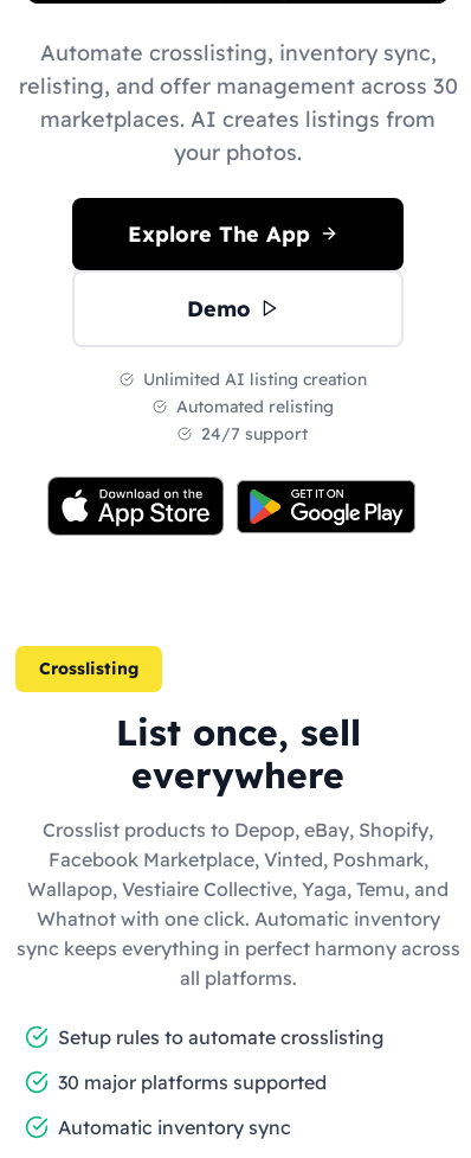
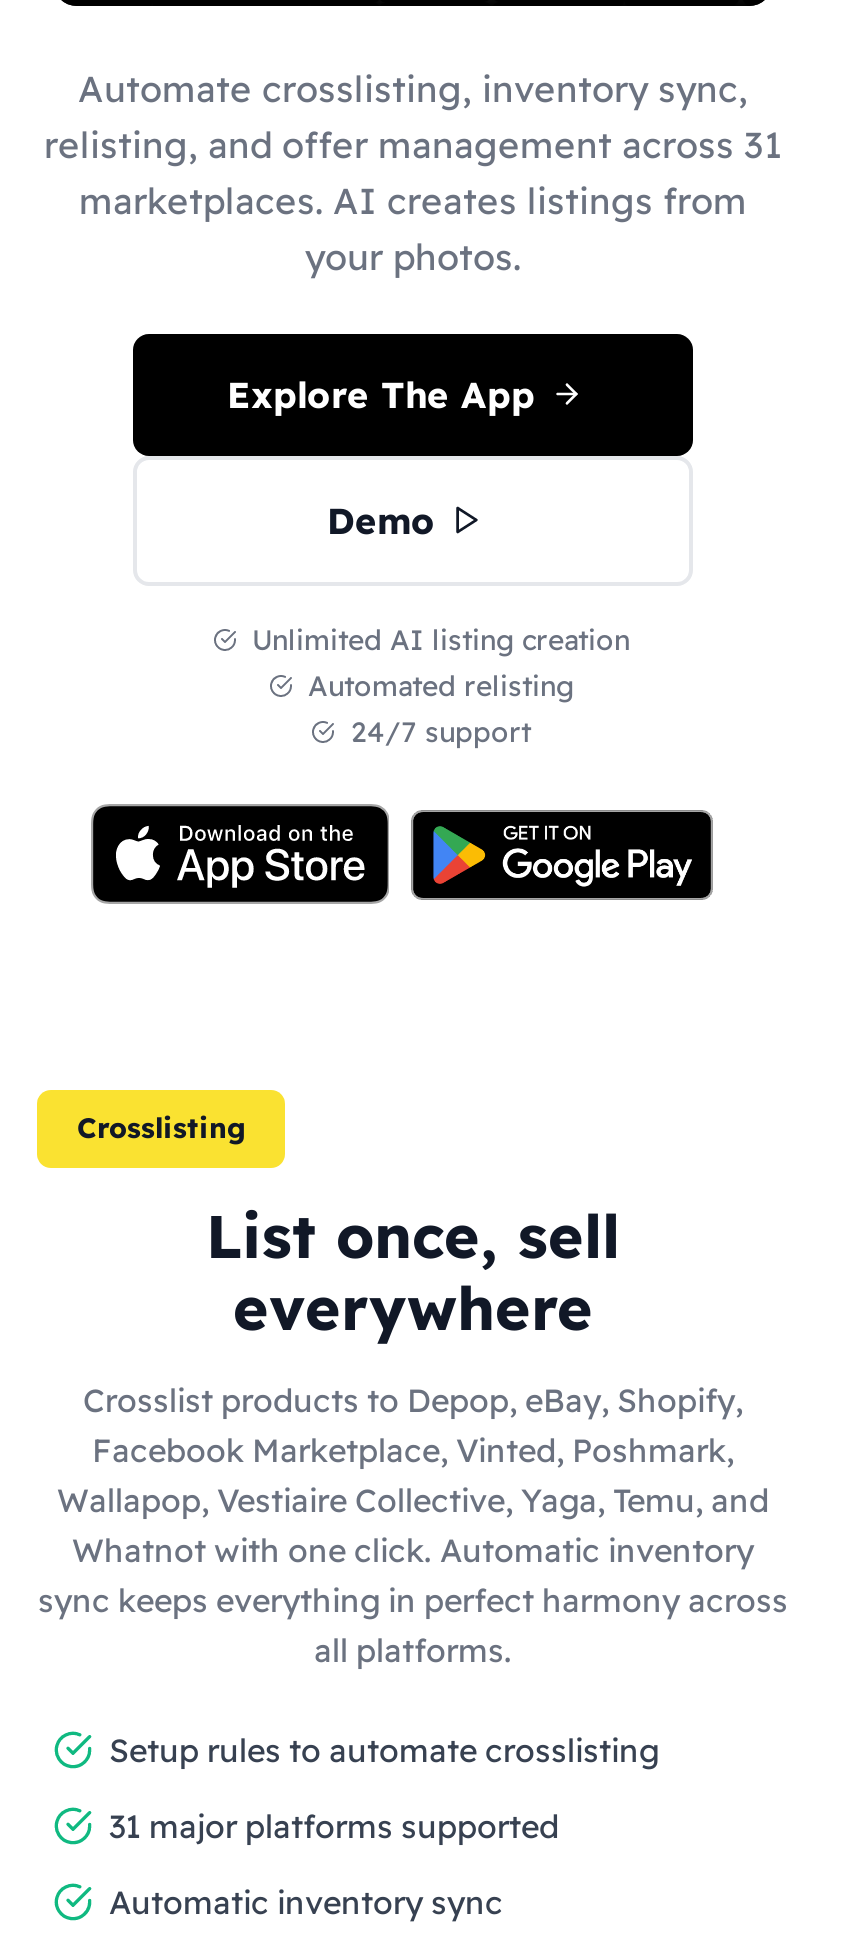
- relisting, and offer management across 30
+ relisting, and offer management across 31

- 30 major platforms supported
+ 31 major platforms supported
